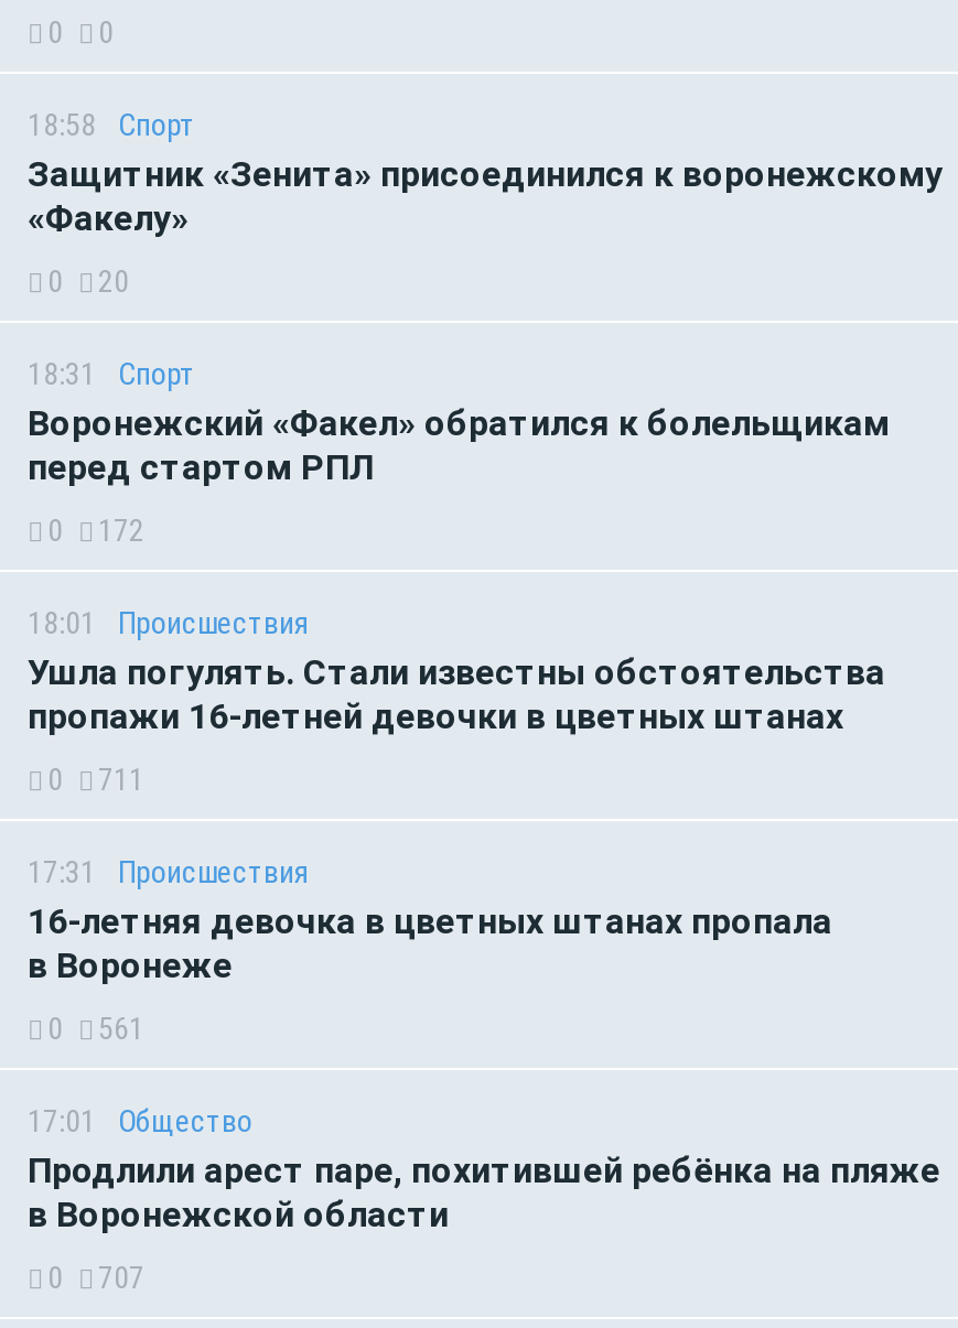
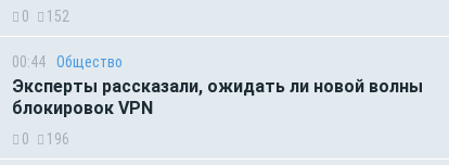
- 0
- 18:58
- Спорт
- Защитник «Зенита» присоединился к воронежскому
- «Факелу»
- 0
- 20
- 18:31
- Спорт
- Воронежский «Факел» обратился к болельщикам
- перед стартом РПЛ
- 0
- 172
- 18:01
- Происшествия
- Ушла погулять. Стали известны обстоятельства
- пропажи 16-летней девочки в цветных штанах
- 0
- 711
- 17:31
- Происшествия
- 16-летняя девочка в цветных штанах пропала
- в Воронеже
- 0
- 561
- 17:01
+ 152
+ 00:44

- Продлили арест паре, похитившей ребёнка на пляже
- в Воронежской области
+ Эксперты рассказали, ожидать ли новой волны
+ блокировок VPN

- 0 707
+ 0 196
